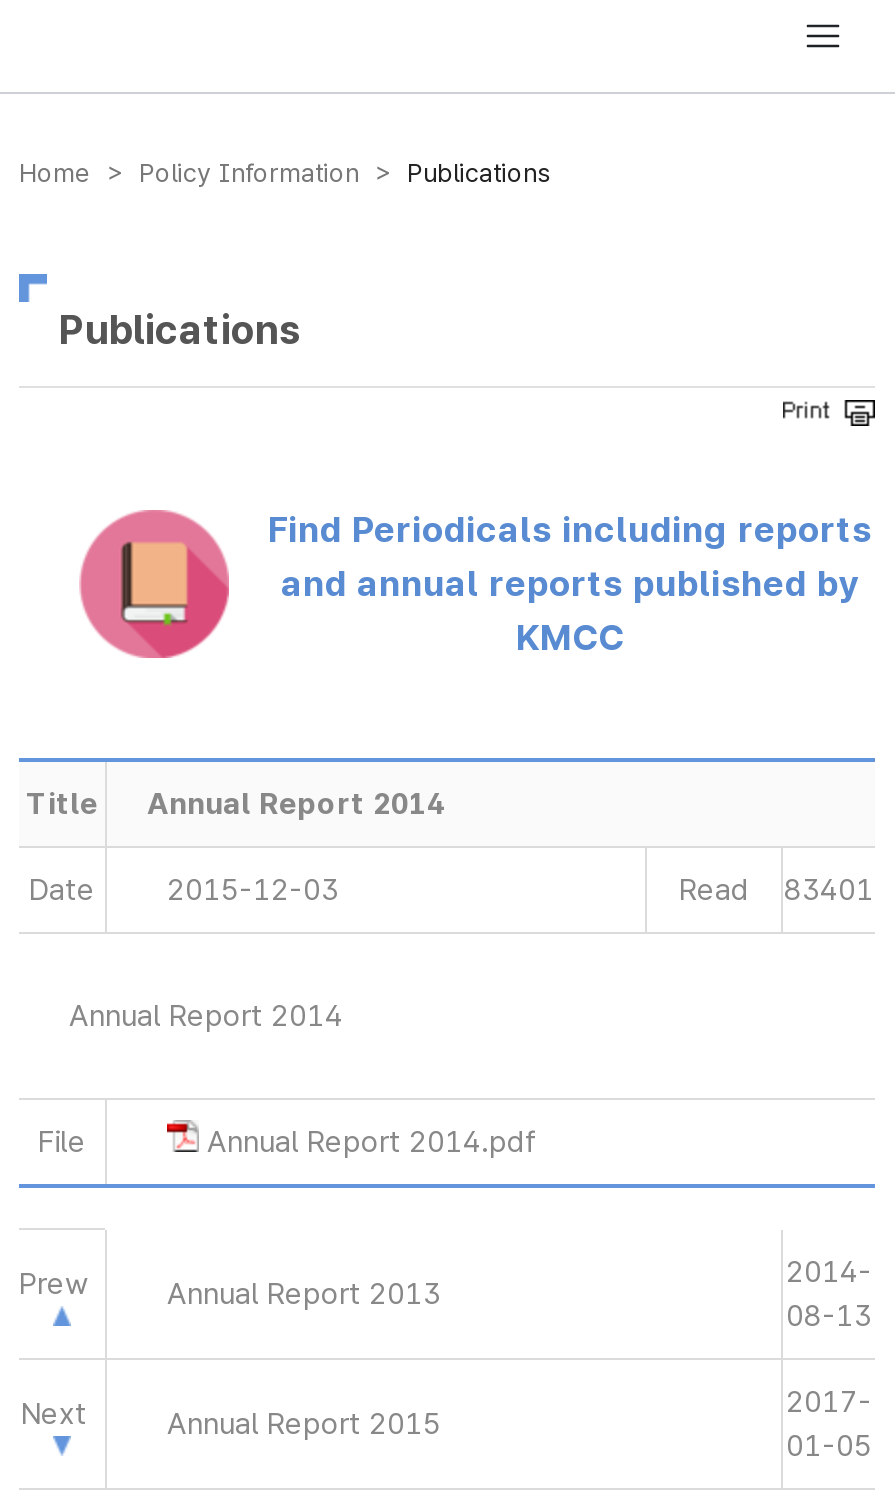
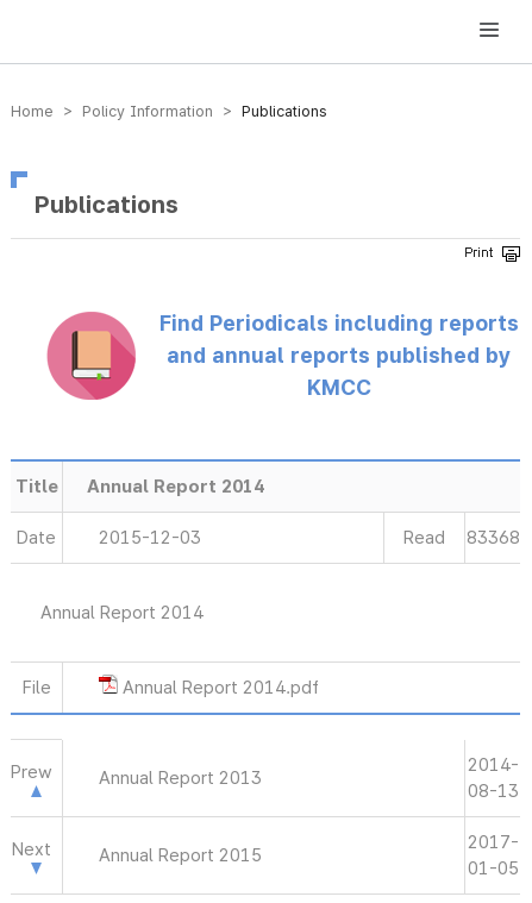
- Read 83401
+ Read 83368
